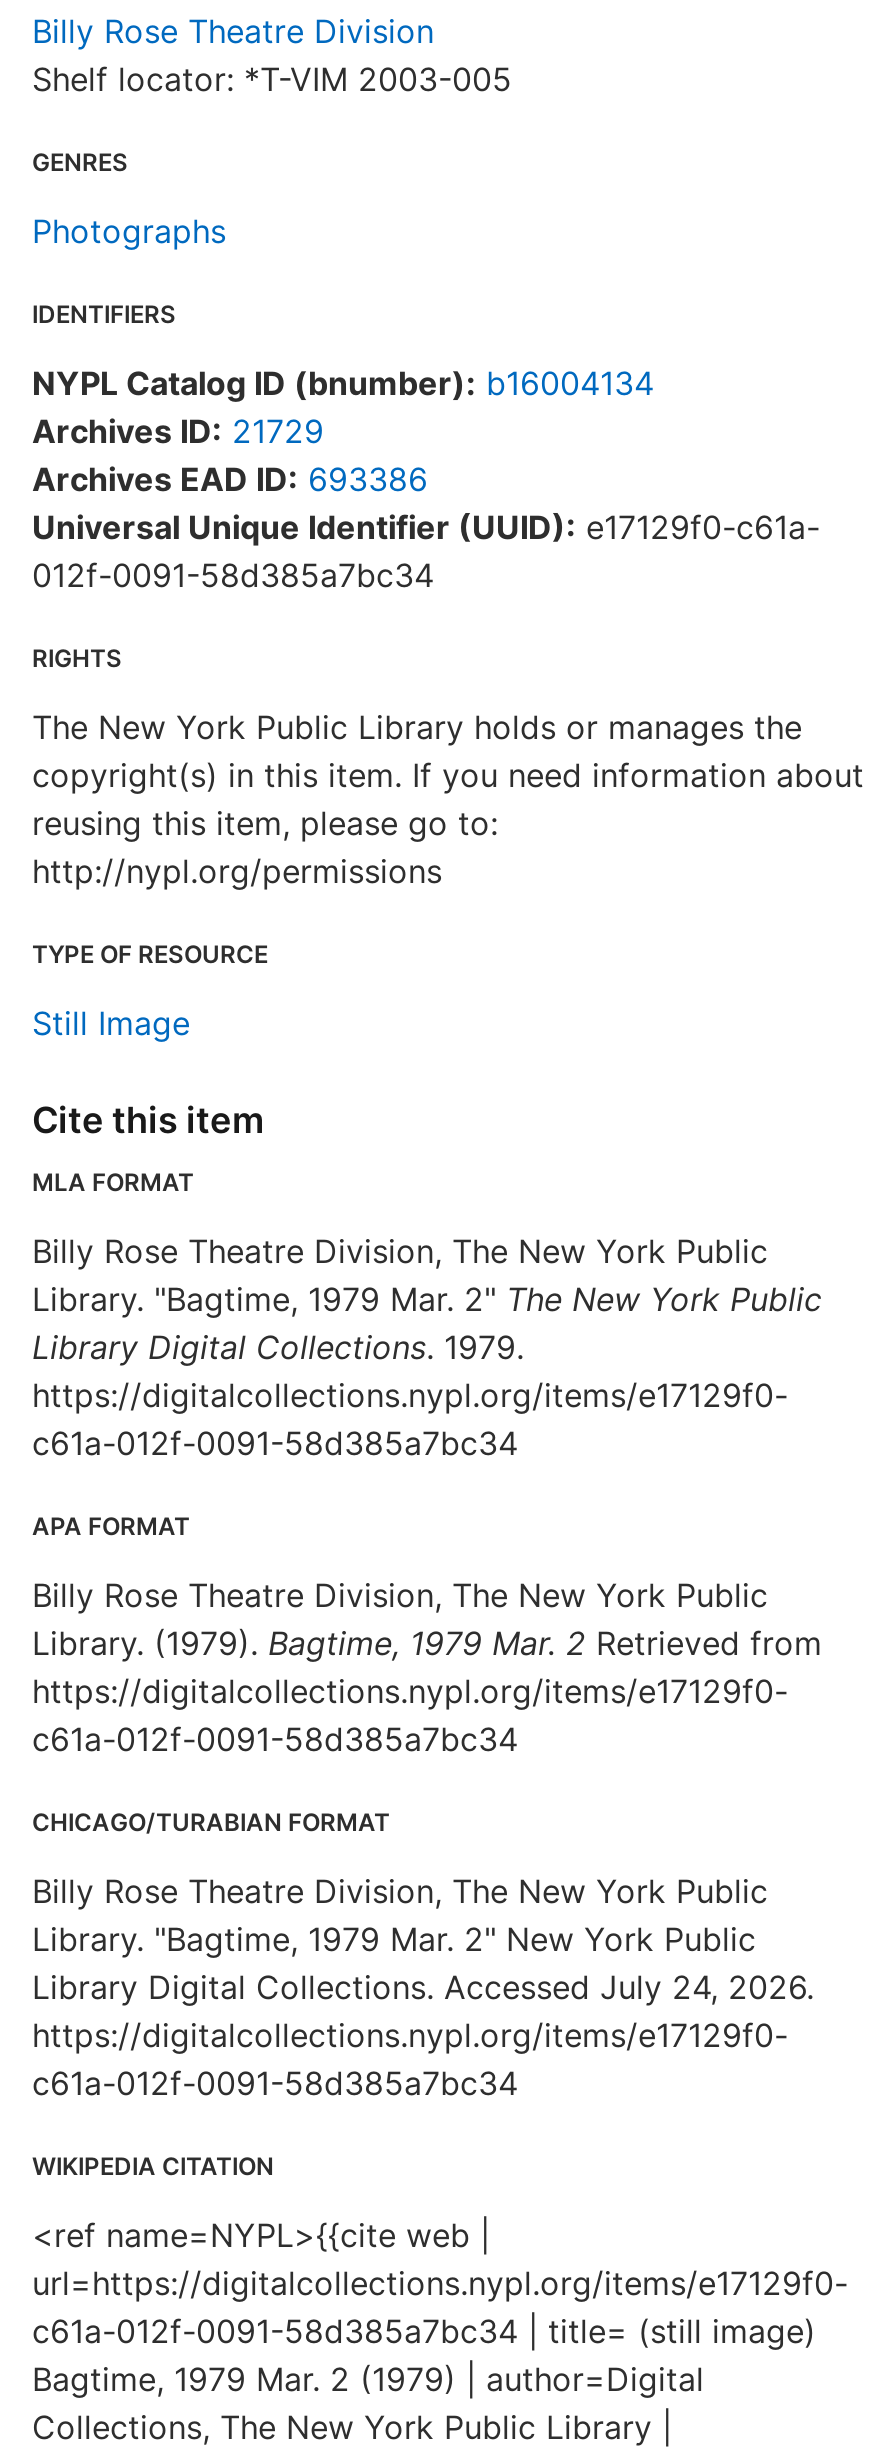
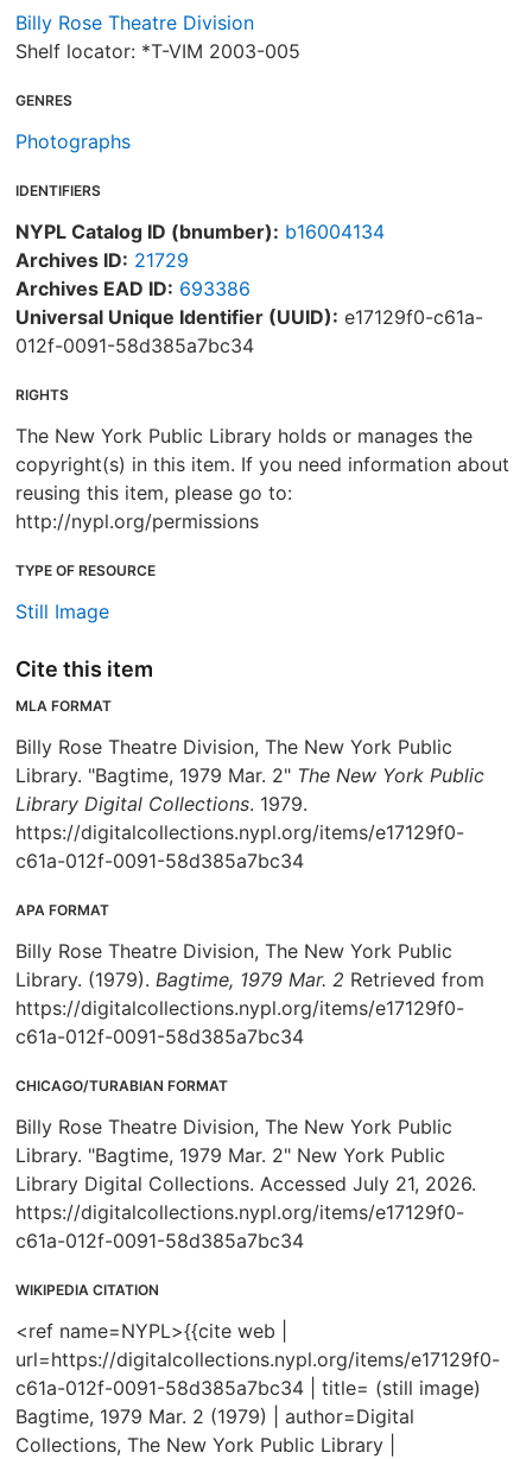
- Library Digital Collections. Accessed July 24, 2026.
+ Library Digital Collections. Accessed July 21, 2026.
